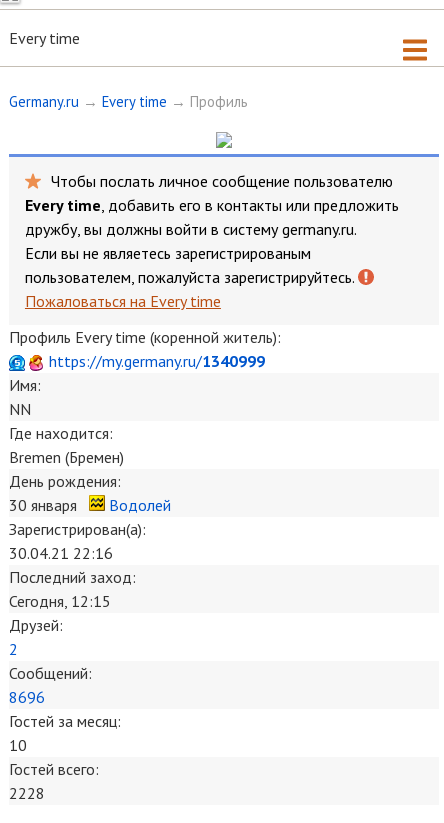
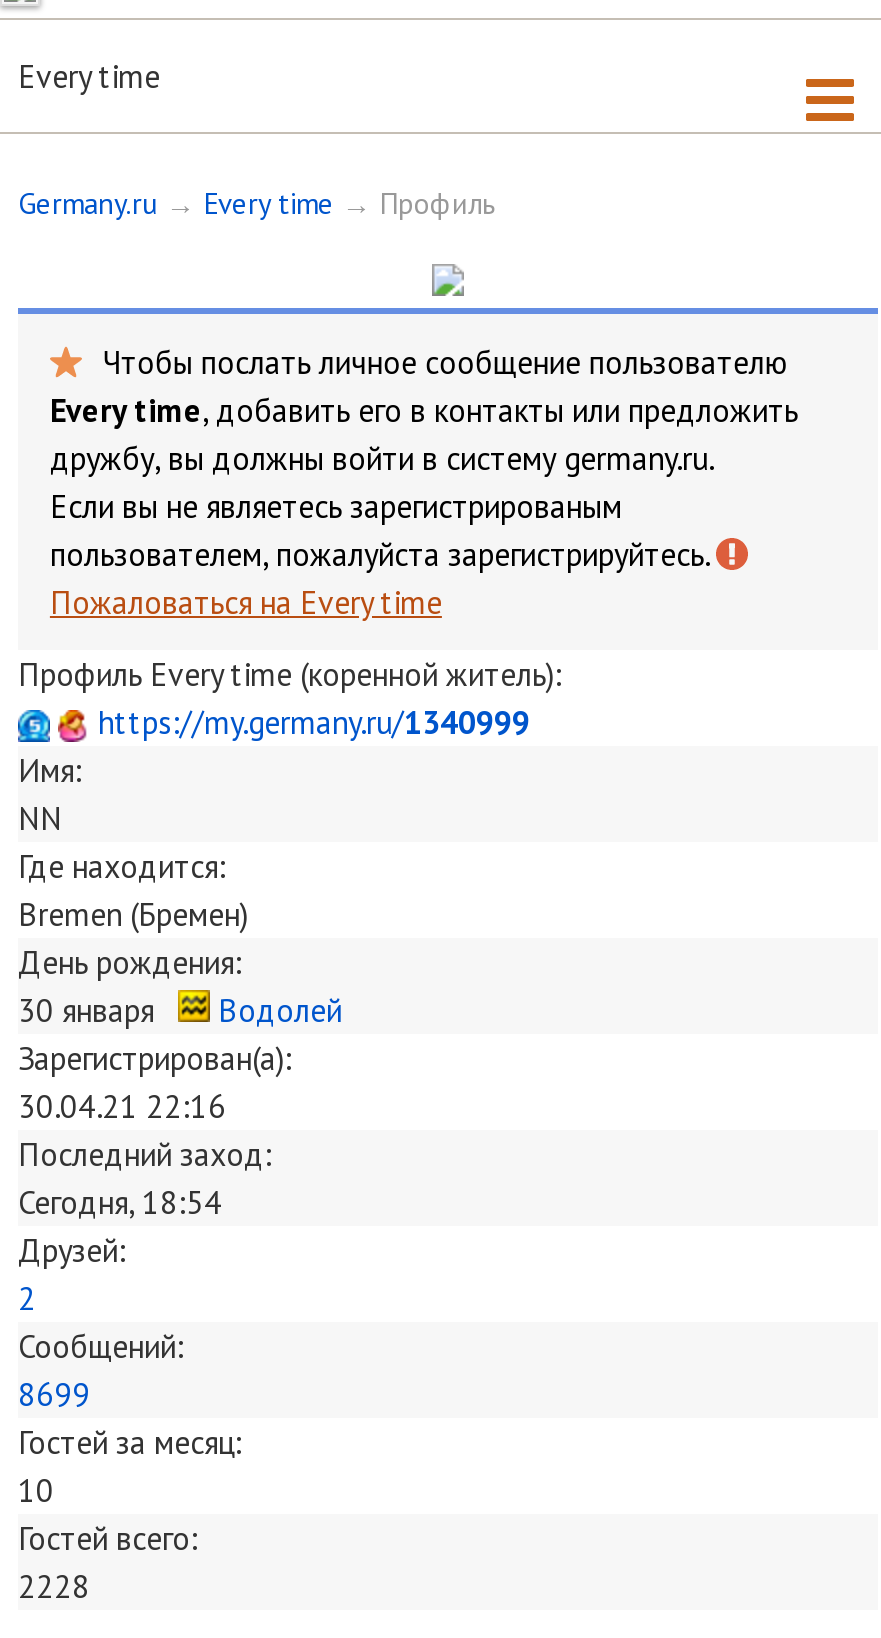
- Сегодня, 12:15
+ Сегодня, 18:54

- 8696
+ 8699
